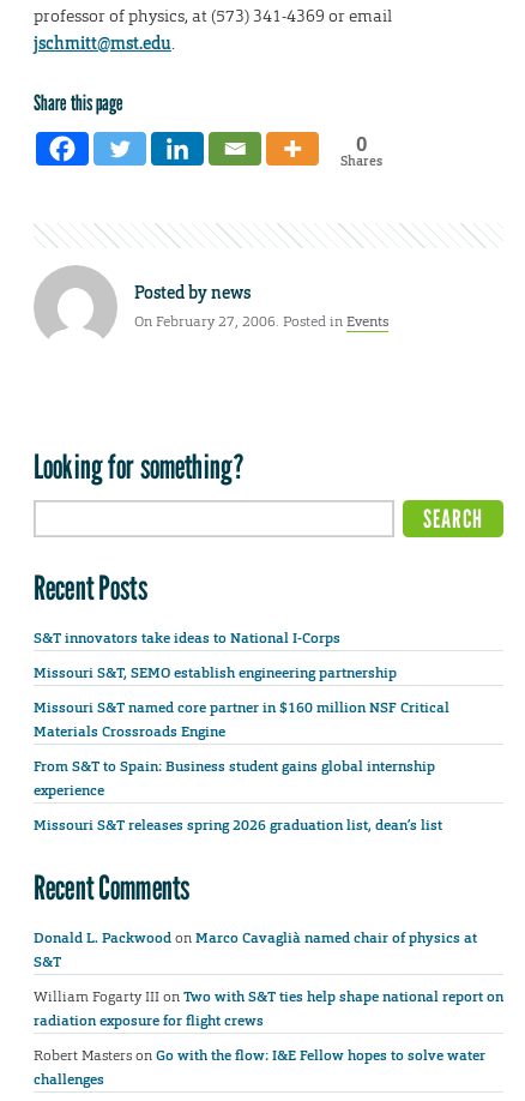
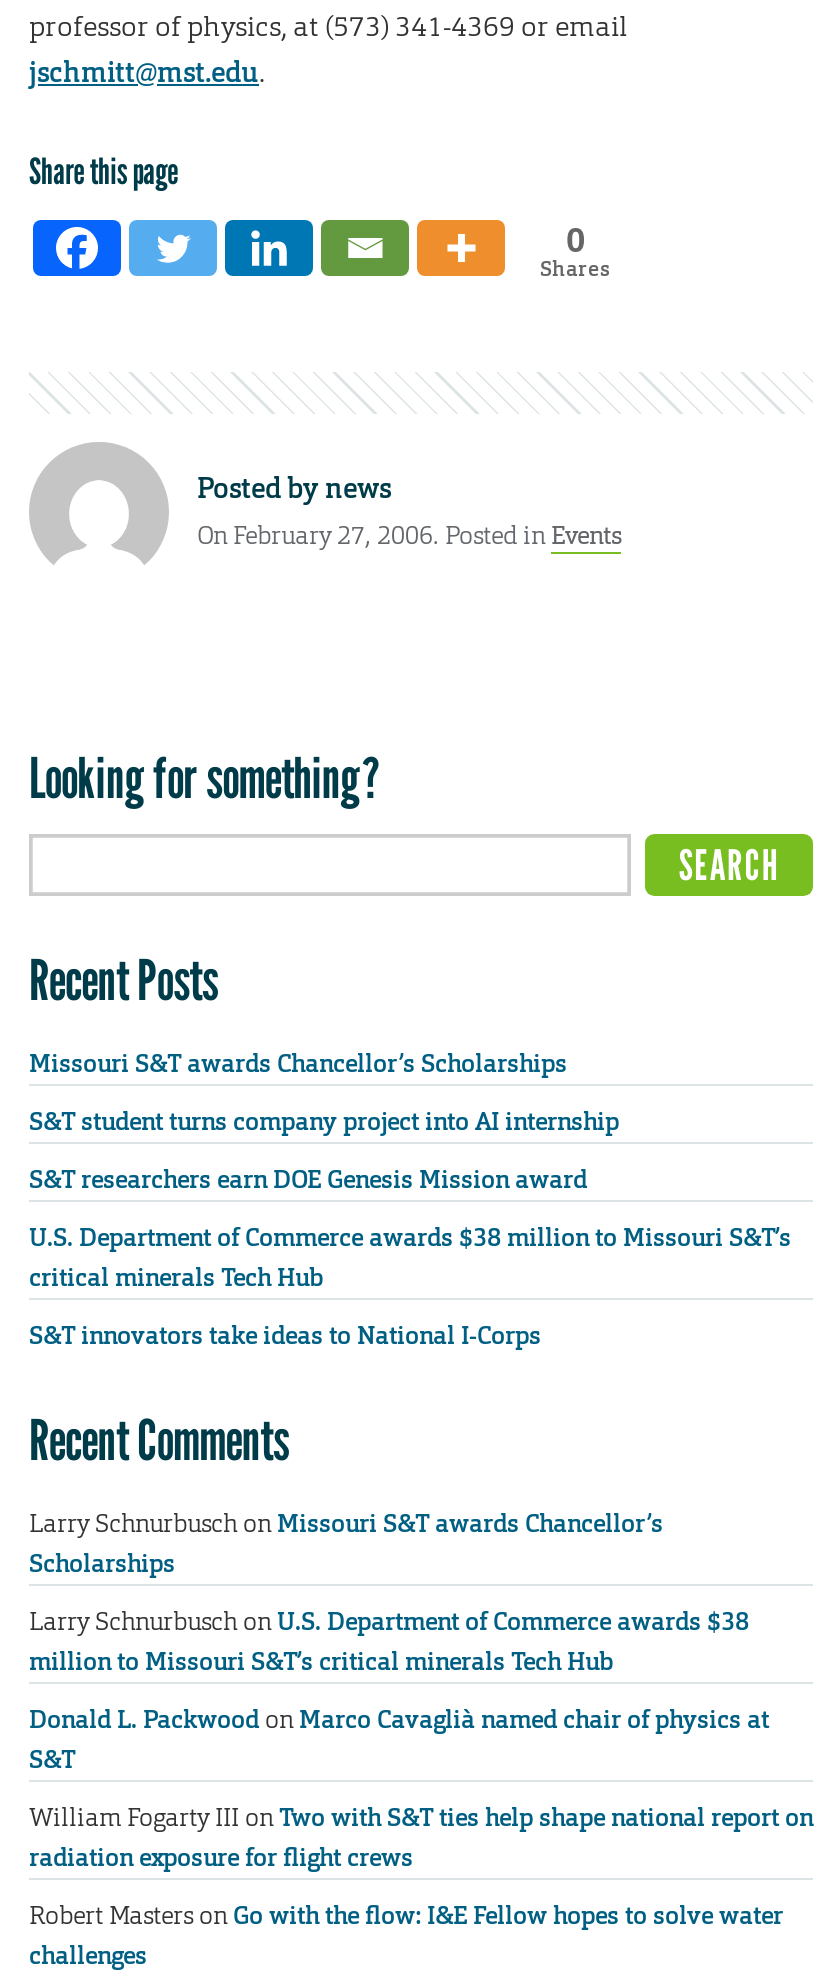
+ Missouri S&T awards Chancellor’s Scholarships
+ S&T student turns company project into AI internship
+ S&T researchers earn DOE Genesis Mission award
+ U.S. Department of Commerce awards $38 million to Missouri S&T’s
+ critical minerals Tech Hub

moved down: S&T innovators take ideas to National I-Corps

- Missouri S&T, SEMO establish engineering partnership
- Missouri S&T named core partner in $160 million NSF Critical
- Materials Crossroads Engine
- From S&T to Spain: Business student gains global internship
- experience
- Missouri S&T releases spring 2026 graduation list, dean’s list

moved up: Recent Comments

+ Larry Schnurbusch on Missouri S&T awards Chancellor’s
+ Scholarships
+ Larry Schnurbusch on U.S. Department of Commerce awards $38
+ million to Missouri S&T’s critical minerals Tech Hub
